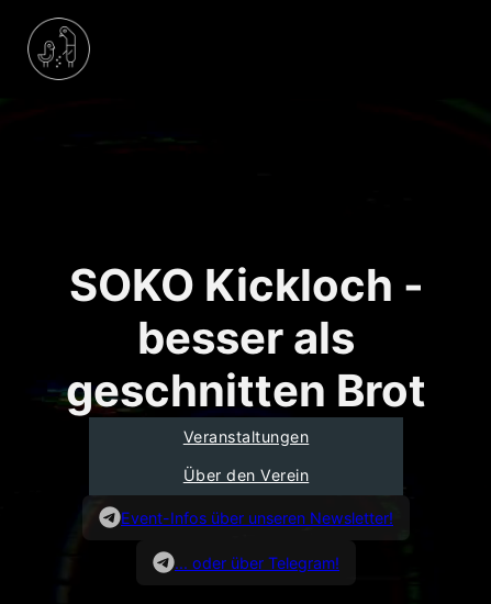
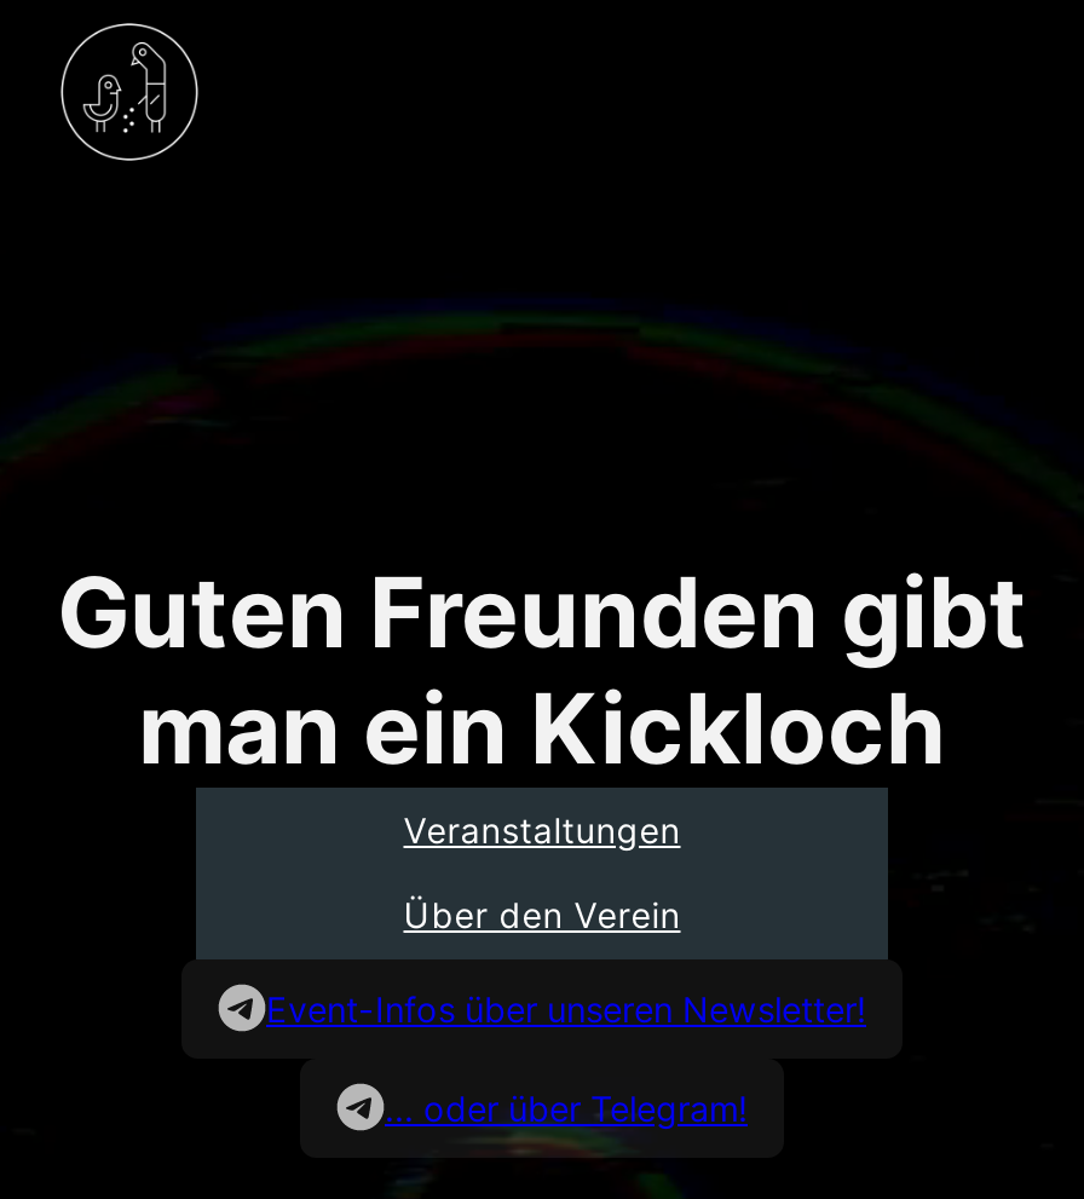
- SOKO Kickloch -
- besser als
- geschnitten Brot
+ Guten Freunden gibt
+ man ein Kickloch
